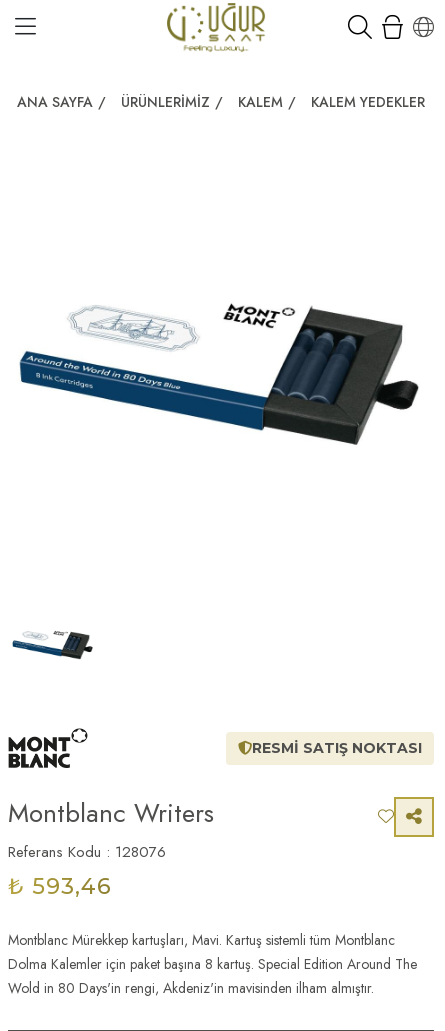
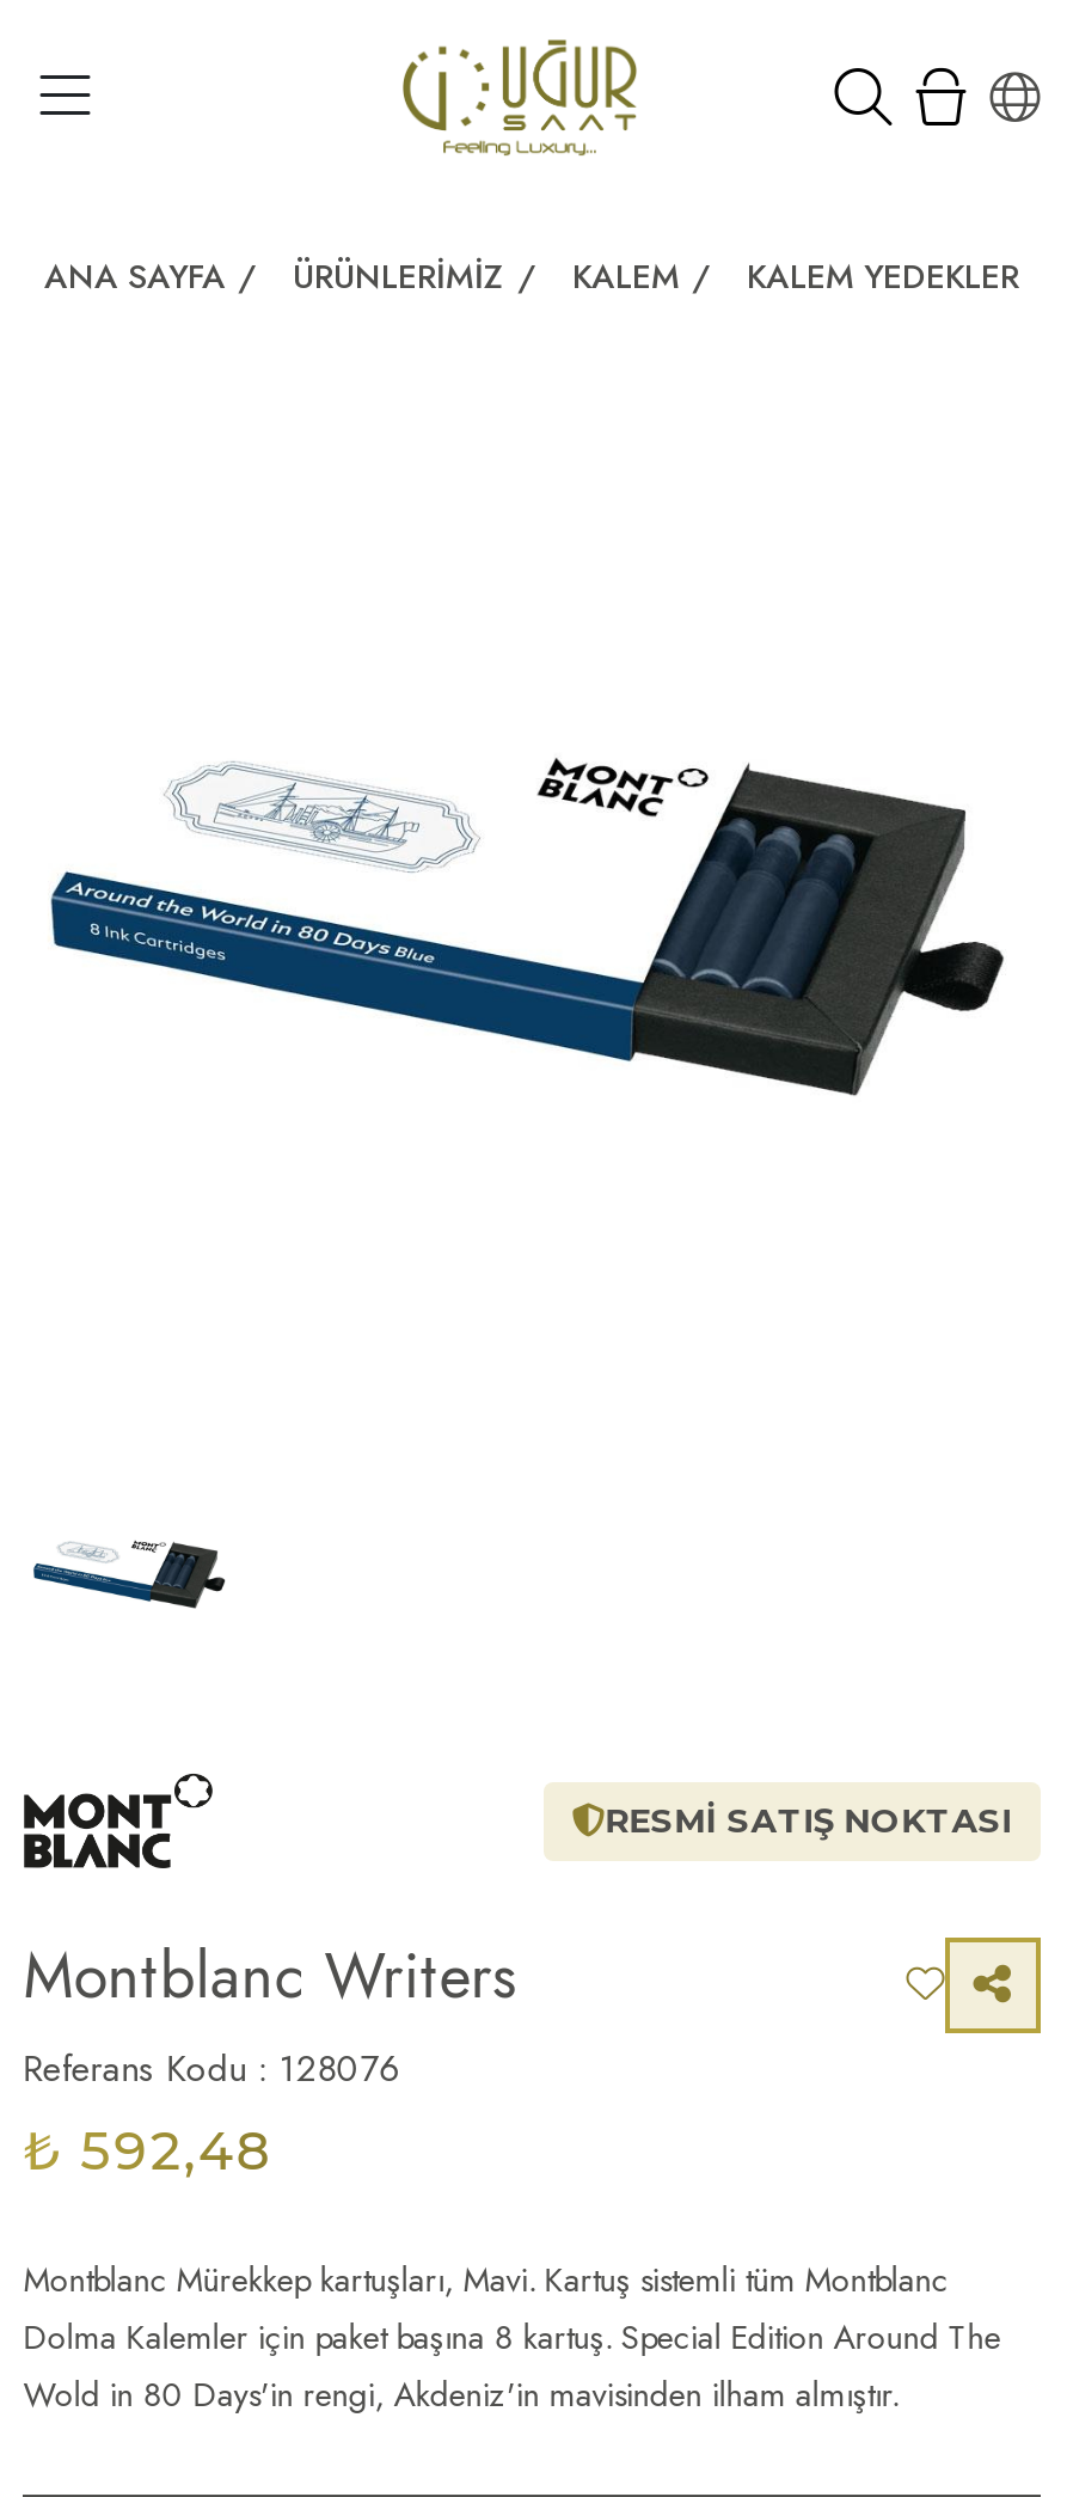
- ₺ 593,46
+ ₺ 592,48
